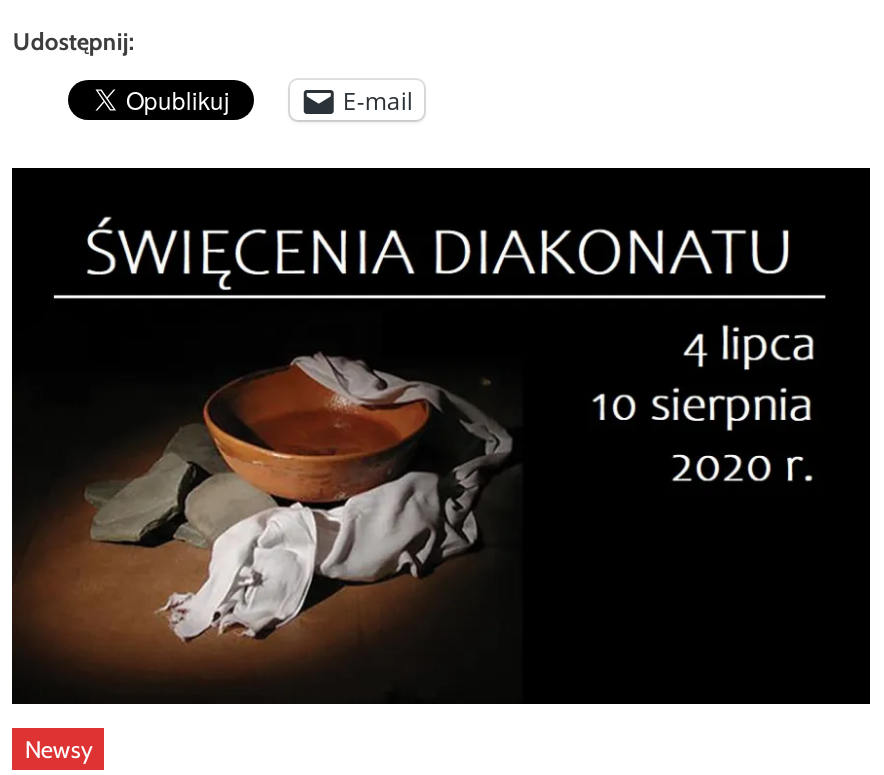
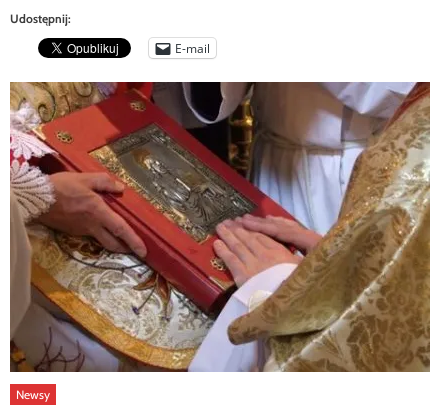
- [image]
+ [image]
